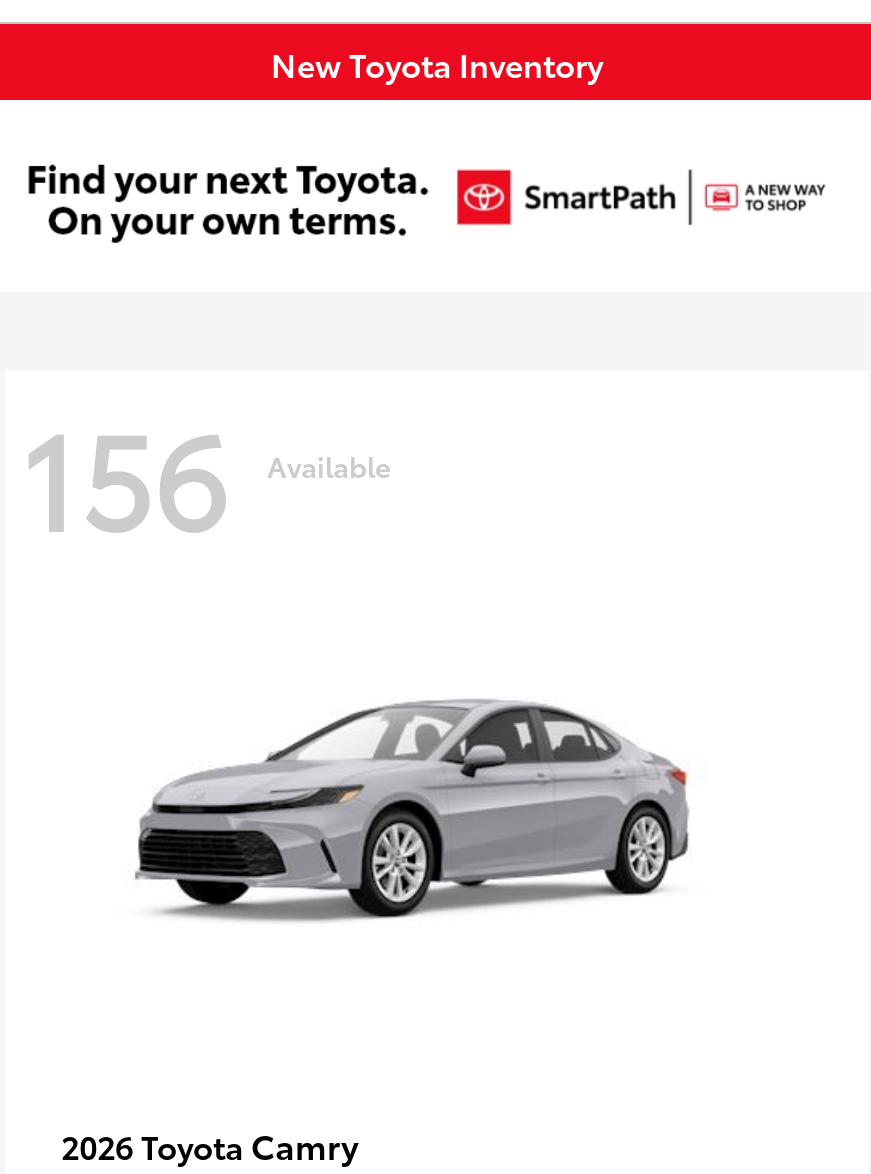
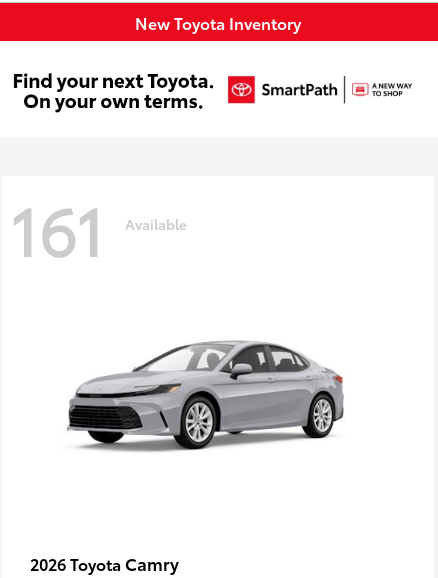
- 156 Available
+ 161 Available
